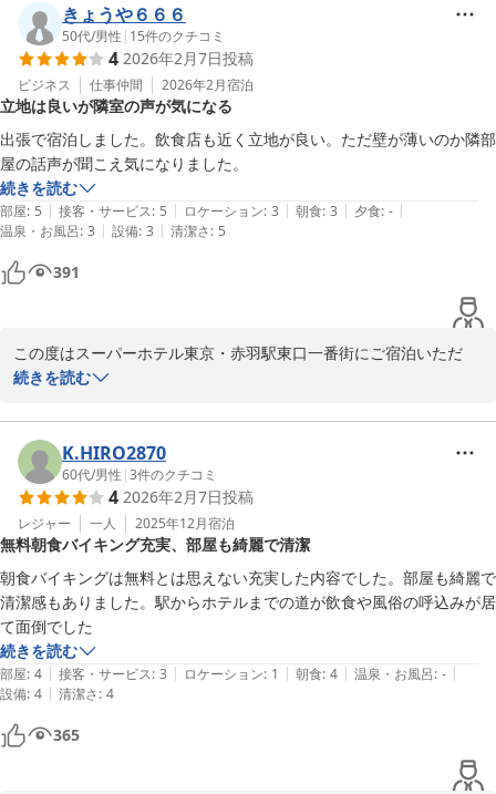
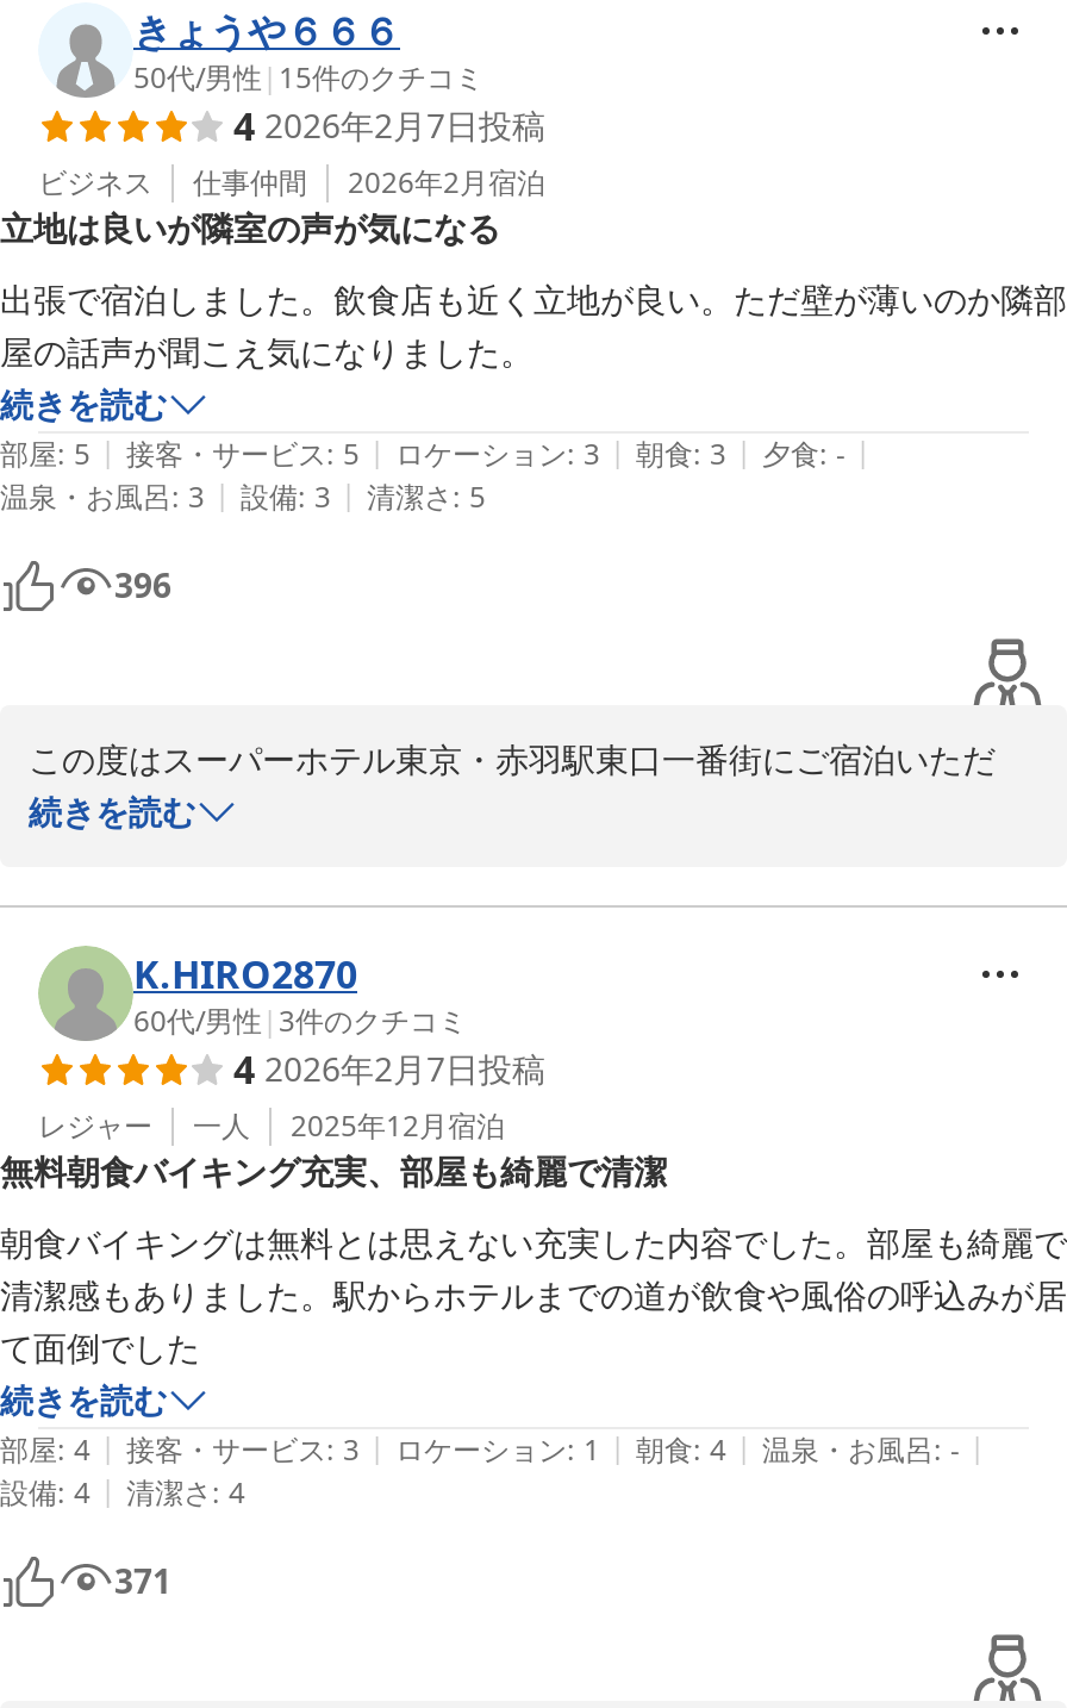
- 391
+ 396

- 365
+ 371
